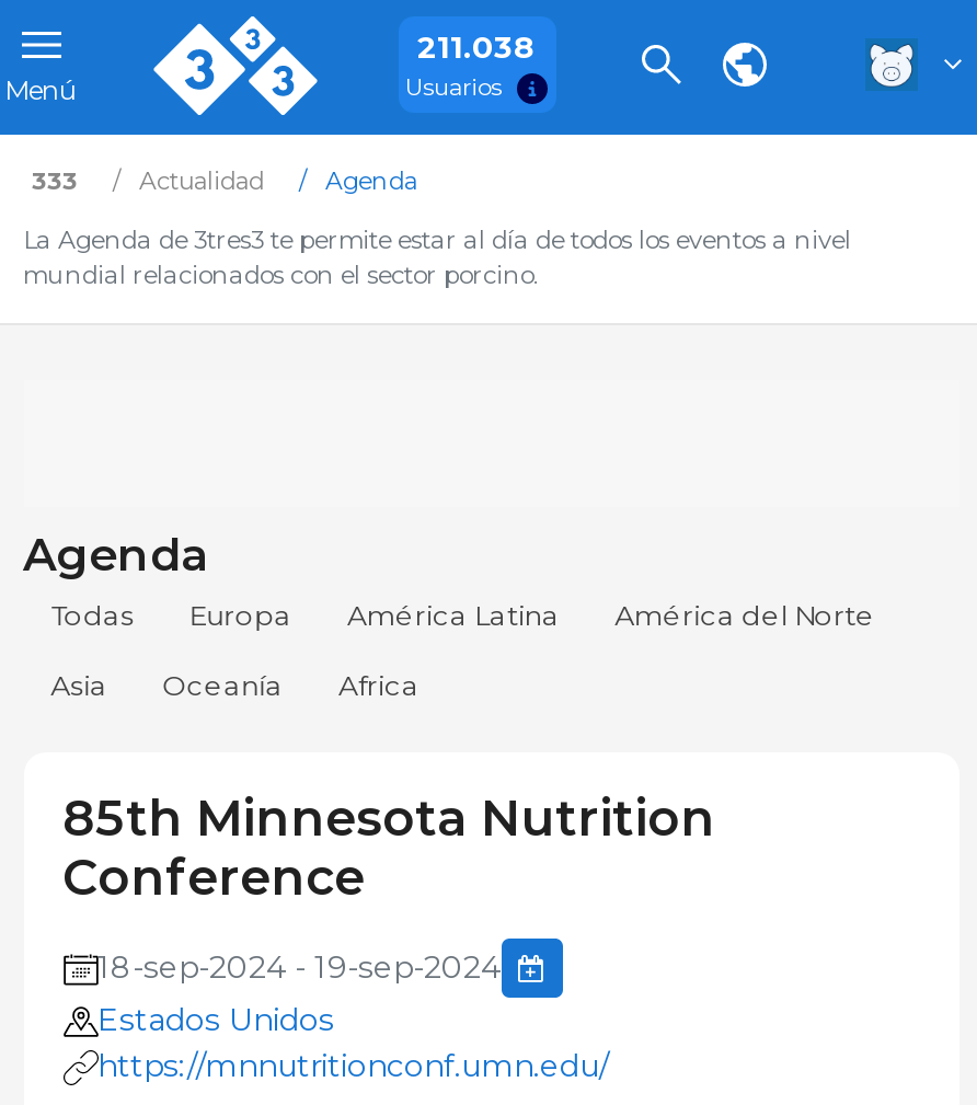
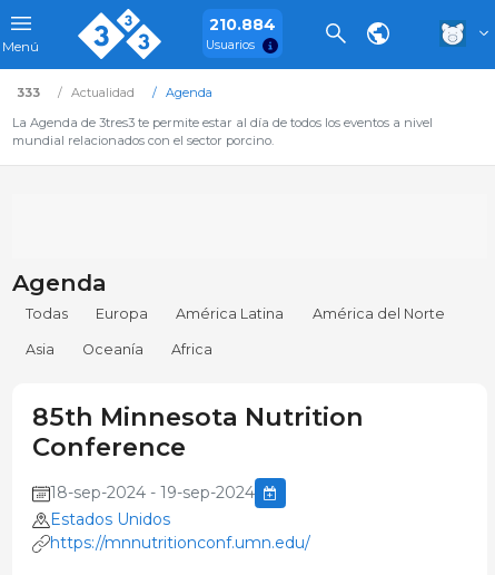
- 211.038
+ 210.884
